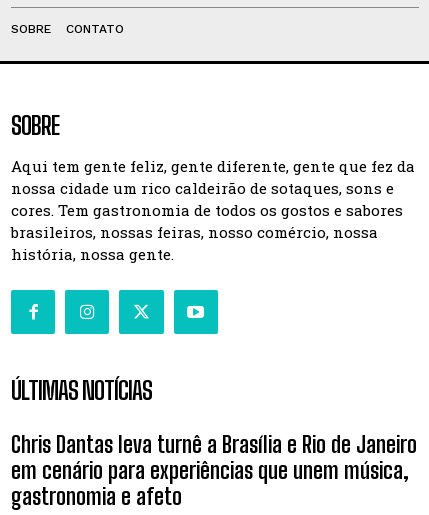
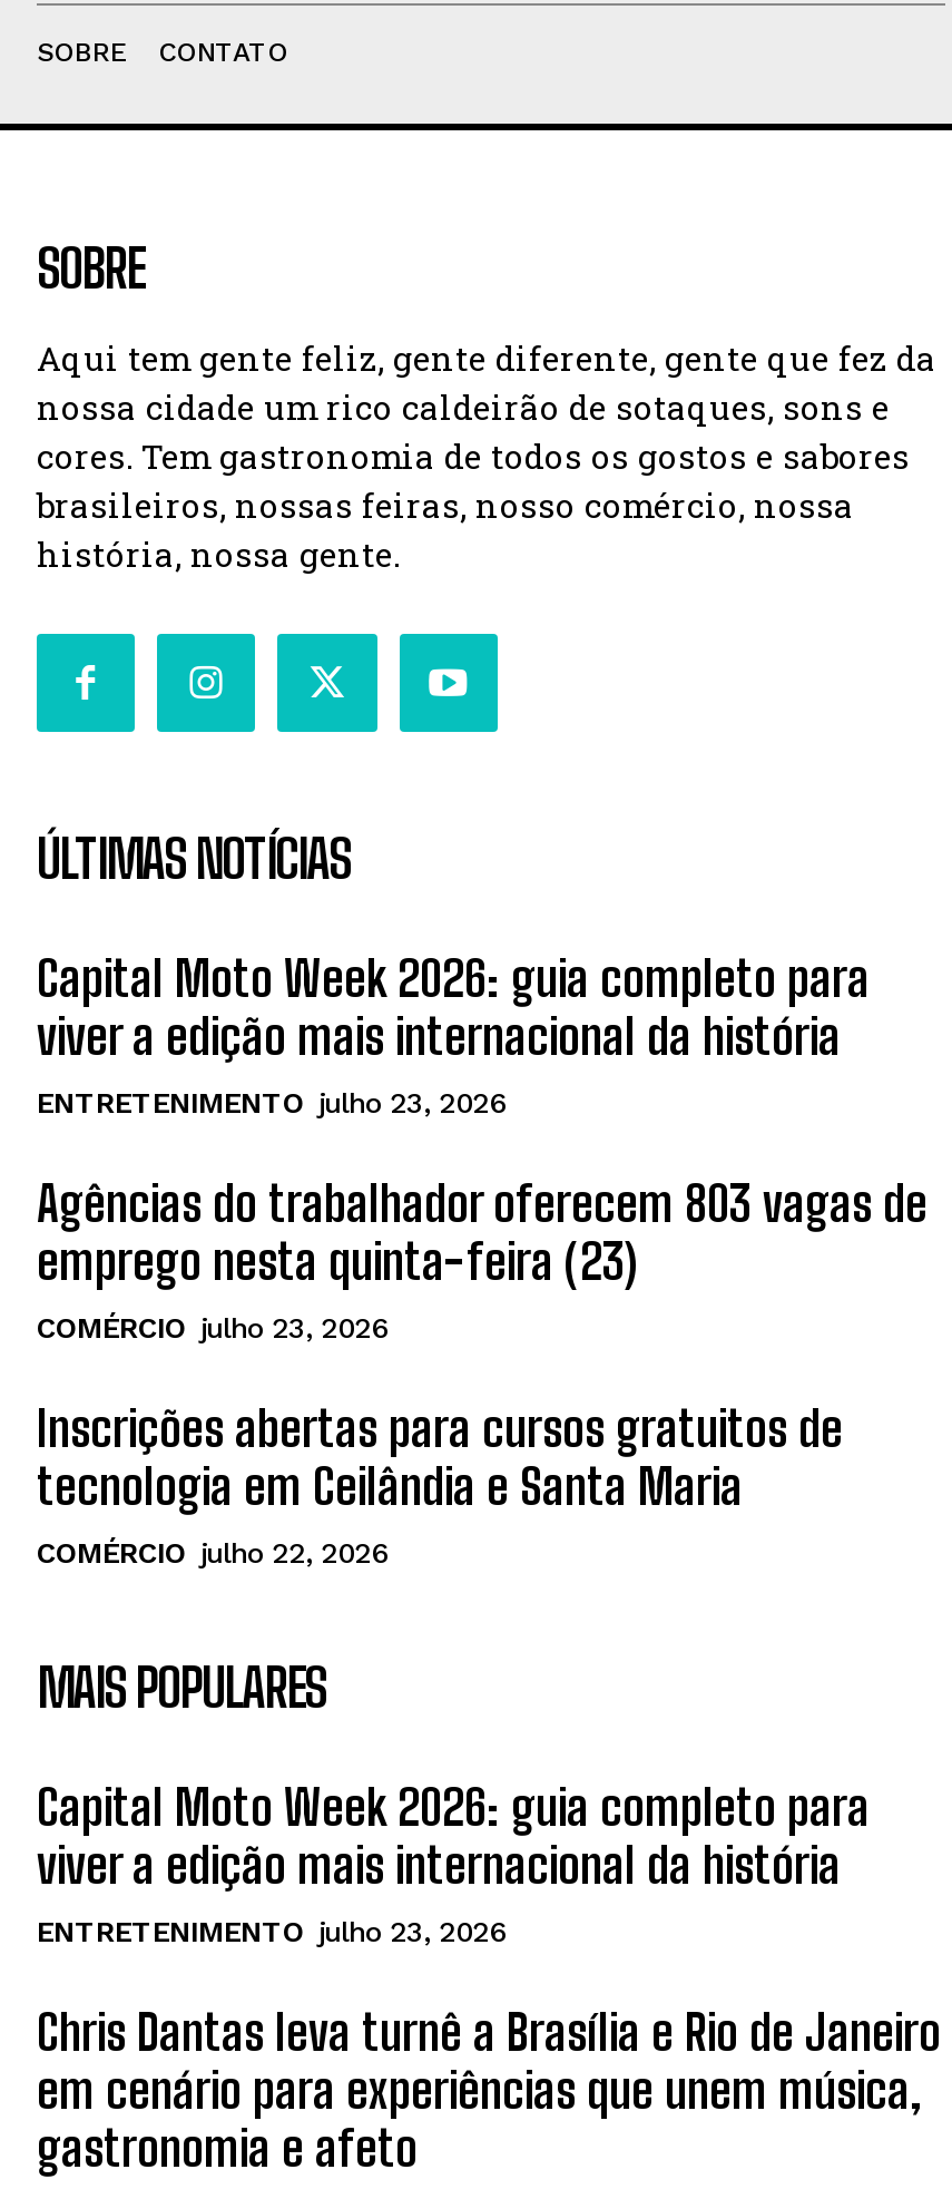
+ Capital Moto Week 2026: guia completo para
+ viver a edição mais internacional da história
+ ENTRETENIMENTO julho 23, 2026
+ Agências do trabalhador oferecem 803 vagas de
+ emprego nesta quinta-feira (23)
+ COMÉRCIO julho 23, 2026
+ Inscrições abertas para cursos gratuitos de
+ tecnologia em Ceilândia e Santa Maria
+ COMÉRCIO julho 22, 2026
+ MAIS POPULARES
+ Capital Moto Week 2026: guia completo para
+ viver a edição mais internacional da história
+ ENTRETENIMENTO julho 23, 2026
